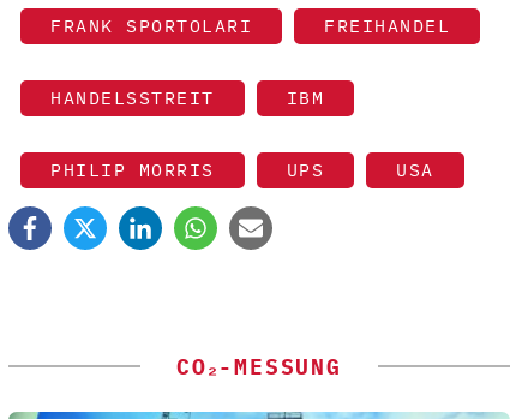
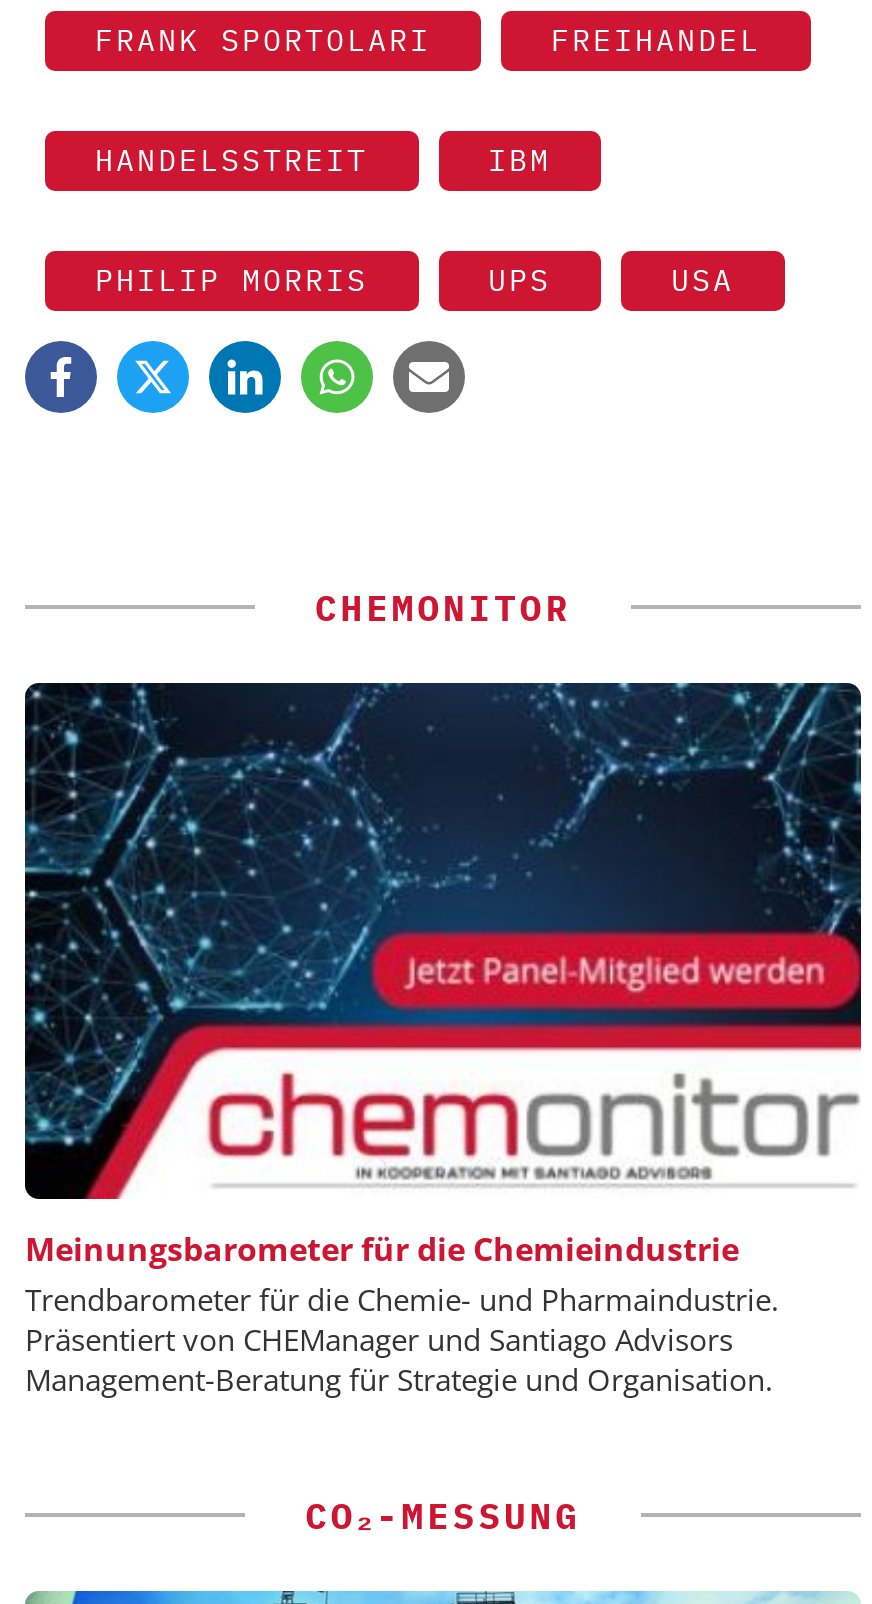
+ [image]
+ Meinungsbarometer für die Chemieindustrie
+ Trendbarometer für die Chemie- und Pharmaindustrie.
+ Präsentiert von CHEManager und Santiago Advisors
+ Management-Beratung für Strategie und Organisation.

+ CHEMONITOR
